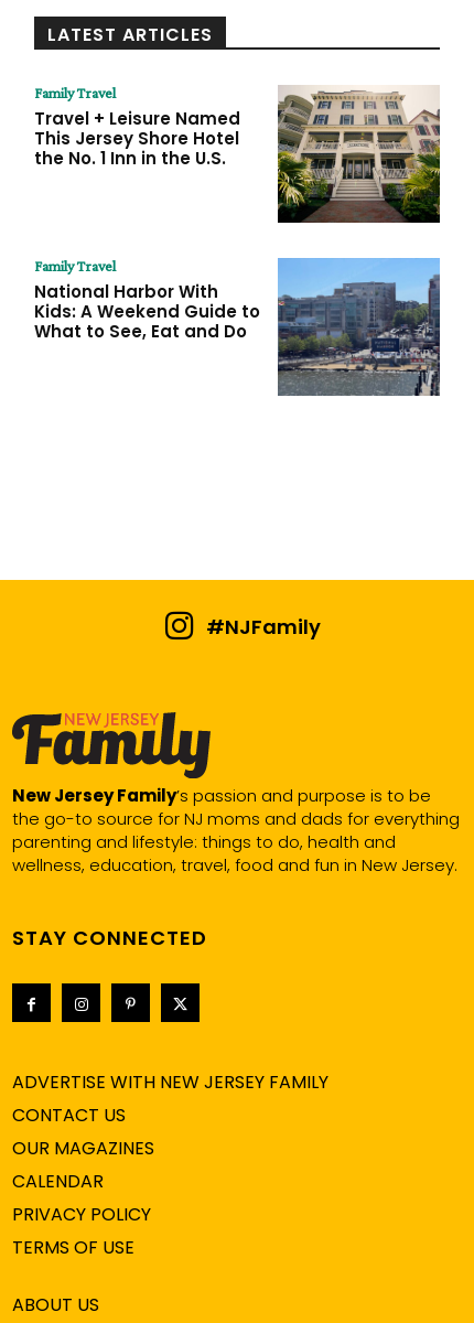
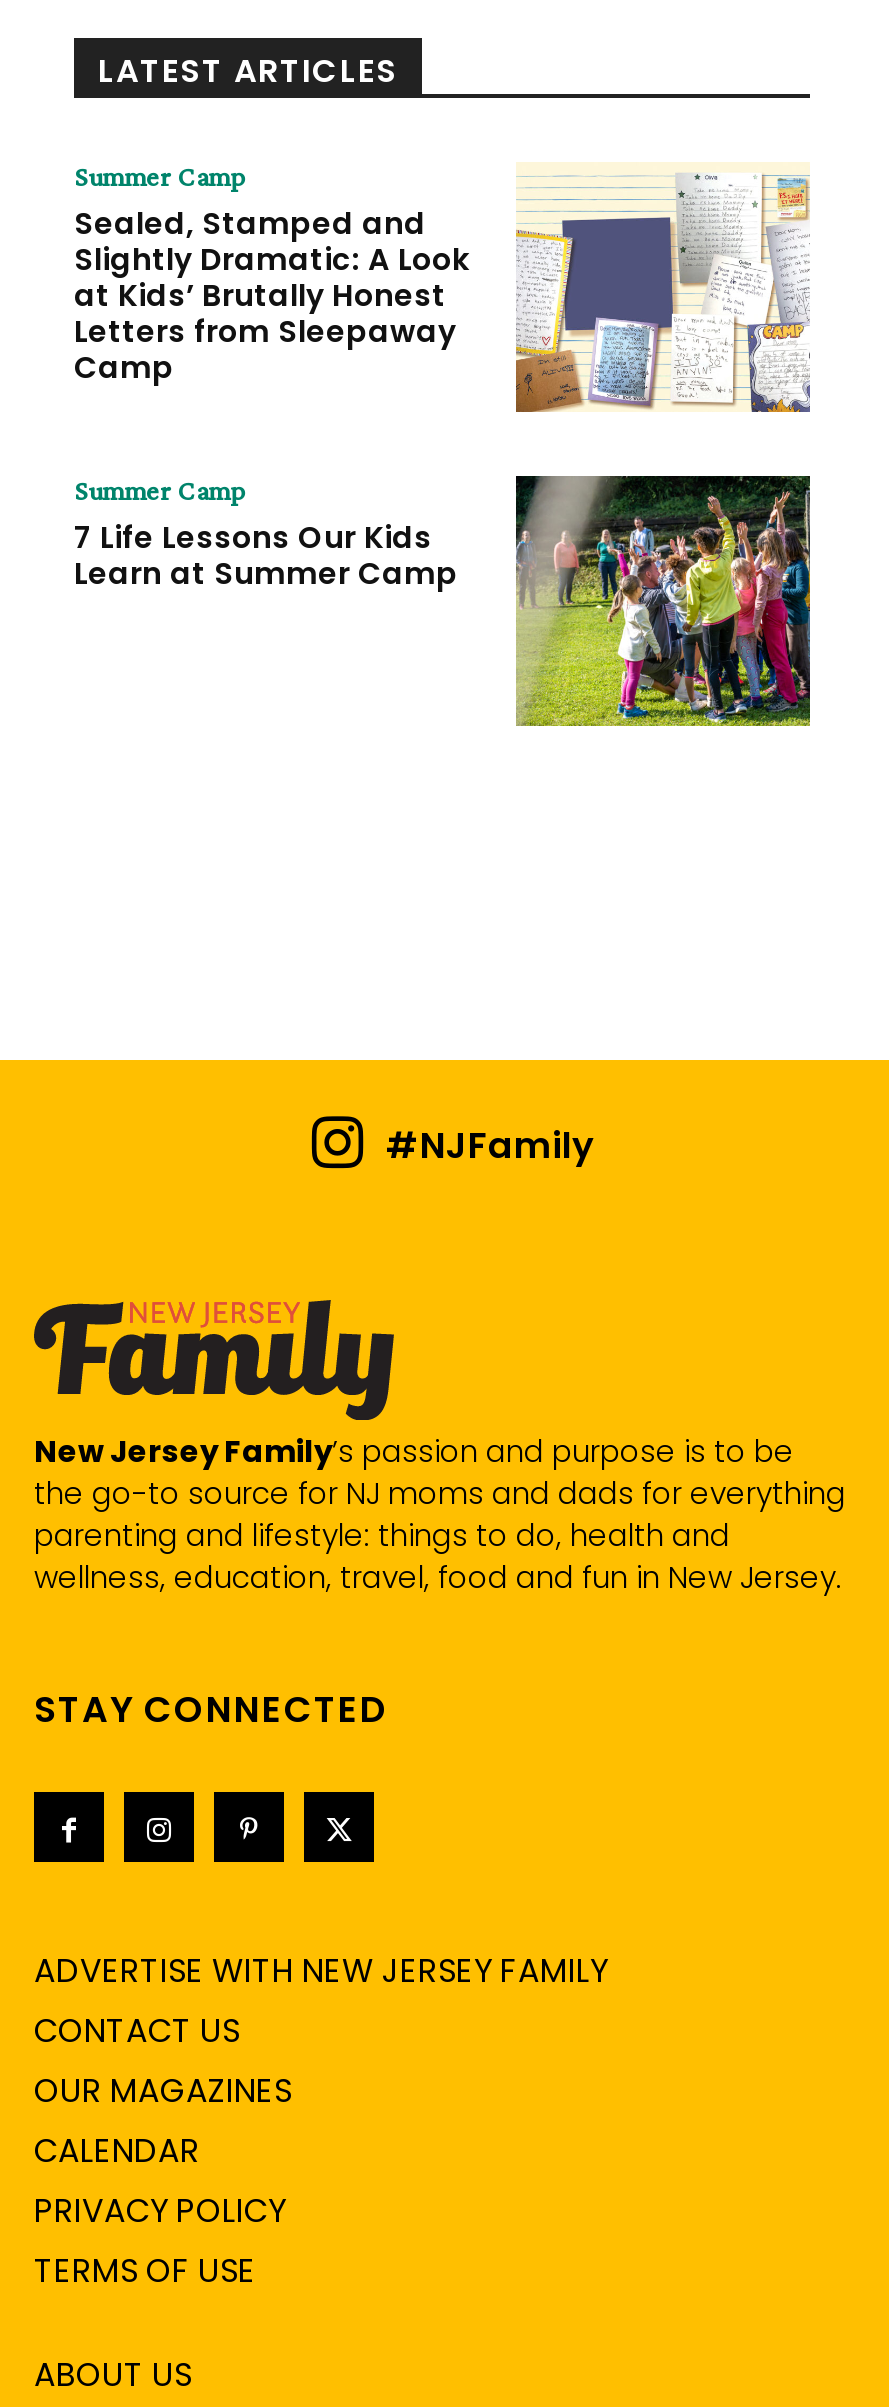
- [image]
- Family Travel
- Travel + Leisure Named
- This Jersey Shore Hotel
- the No. 1 Inn in the U.S.
+ [image]
+ Summer Camp
+ Sealed, Stamped and
+ Slightly Dramatic: A Look
+ at Kids’ Brutally Honest
+ Letters from Sleepaway
+ Camp

- [image]
- Family Travel
- National Harbor With
- Kids: A Weekend Guide to
- What to See, Eat and Do
+ [image]
+ Summer Camp
+ 7 Life Lessons Our Kids
+ Learn at Summer Camp
